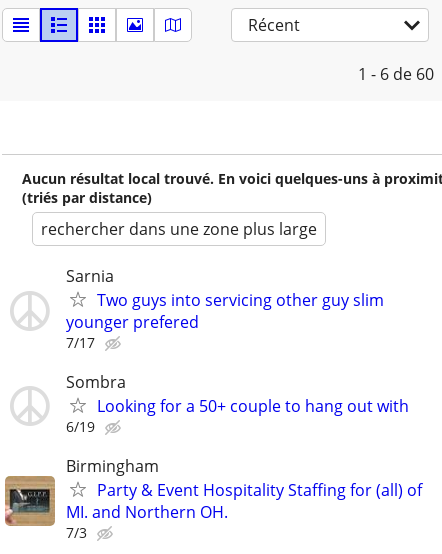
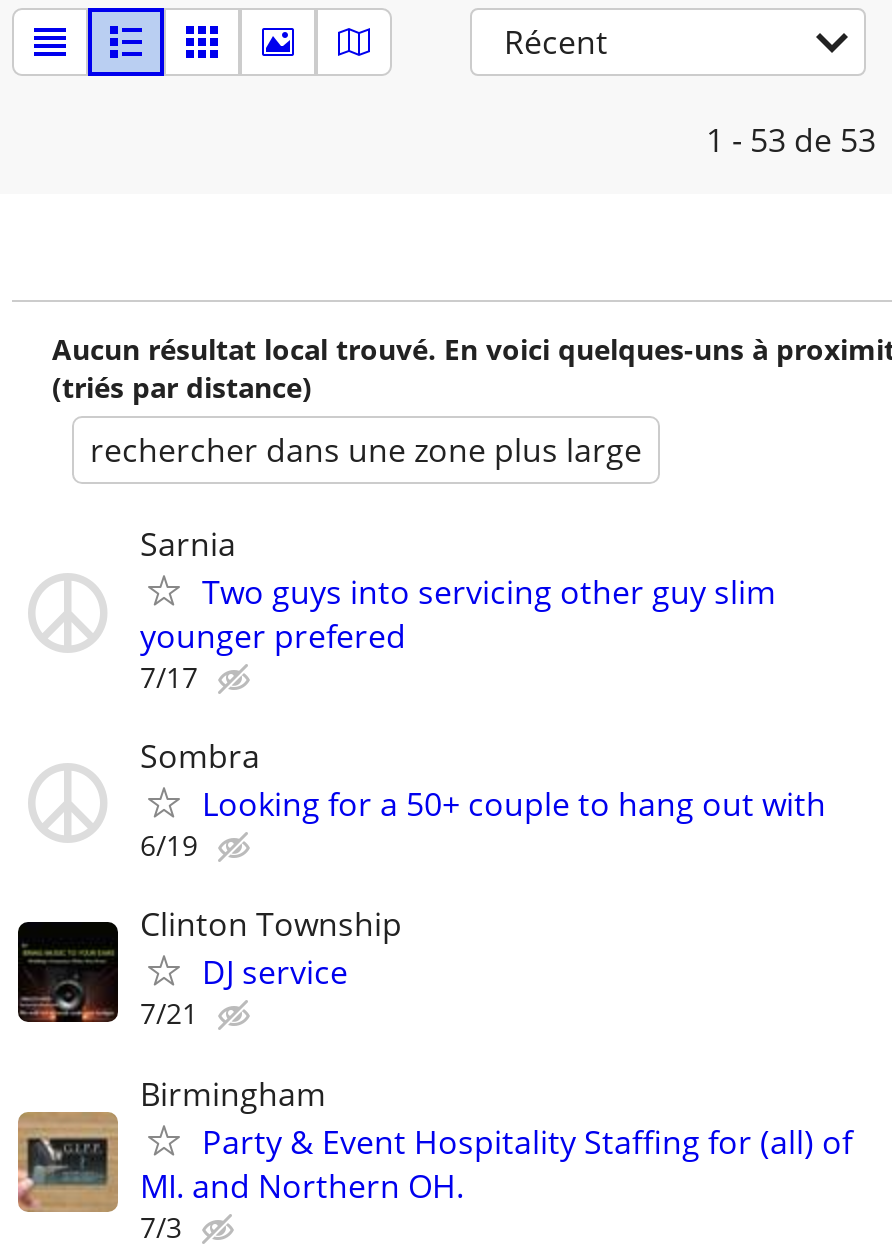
- 1 - 6 de 60
+ 1 - 53 de 53

+ [image]
+ Clinton Township
+ DJ service
+ 7/21
